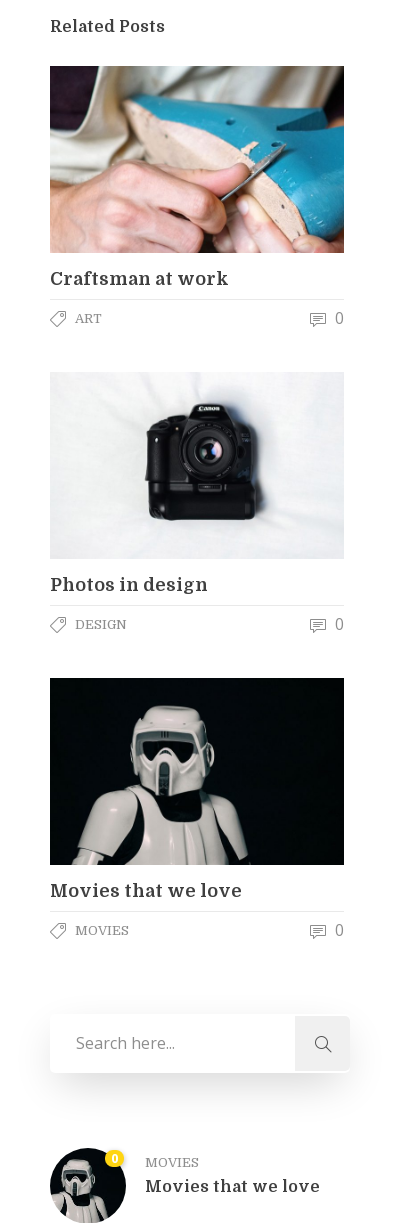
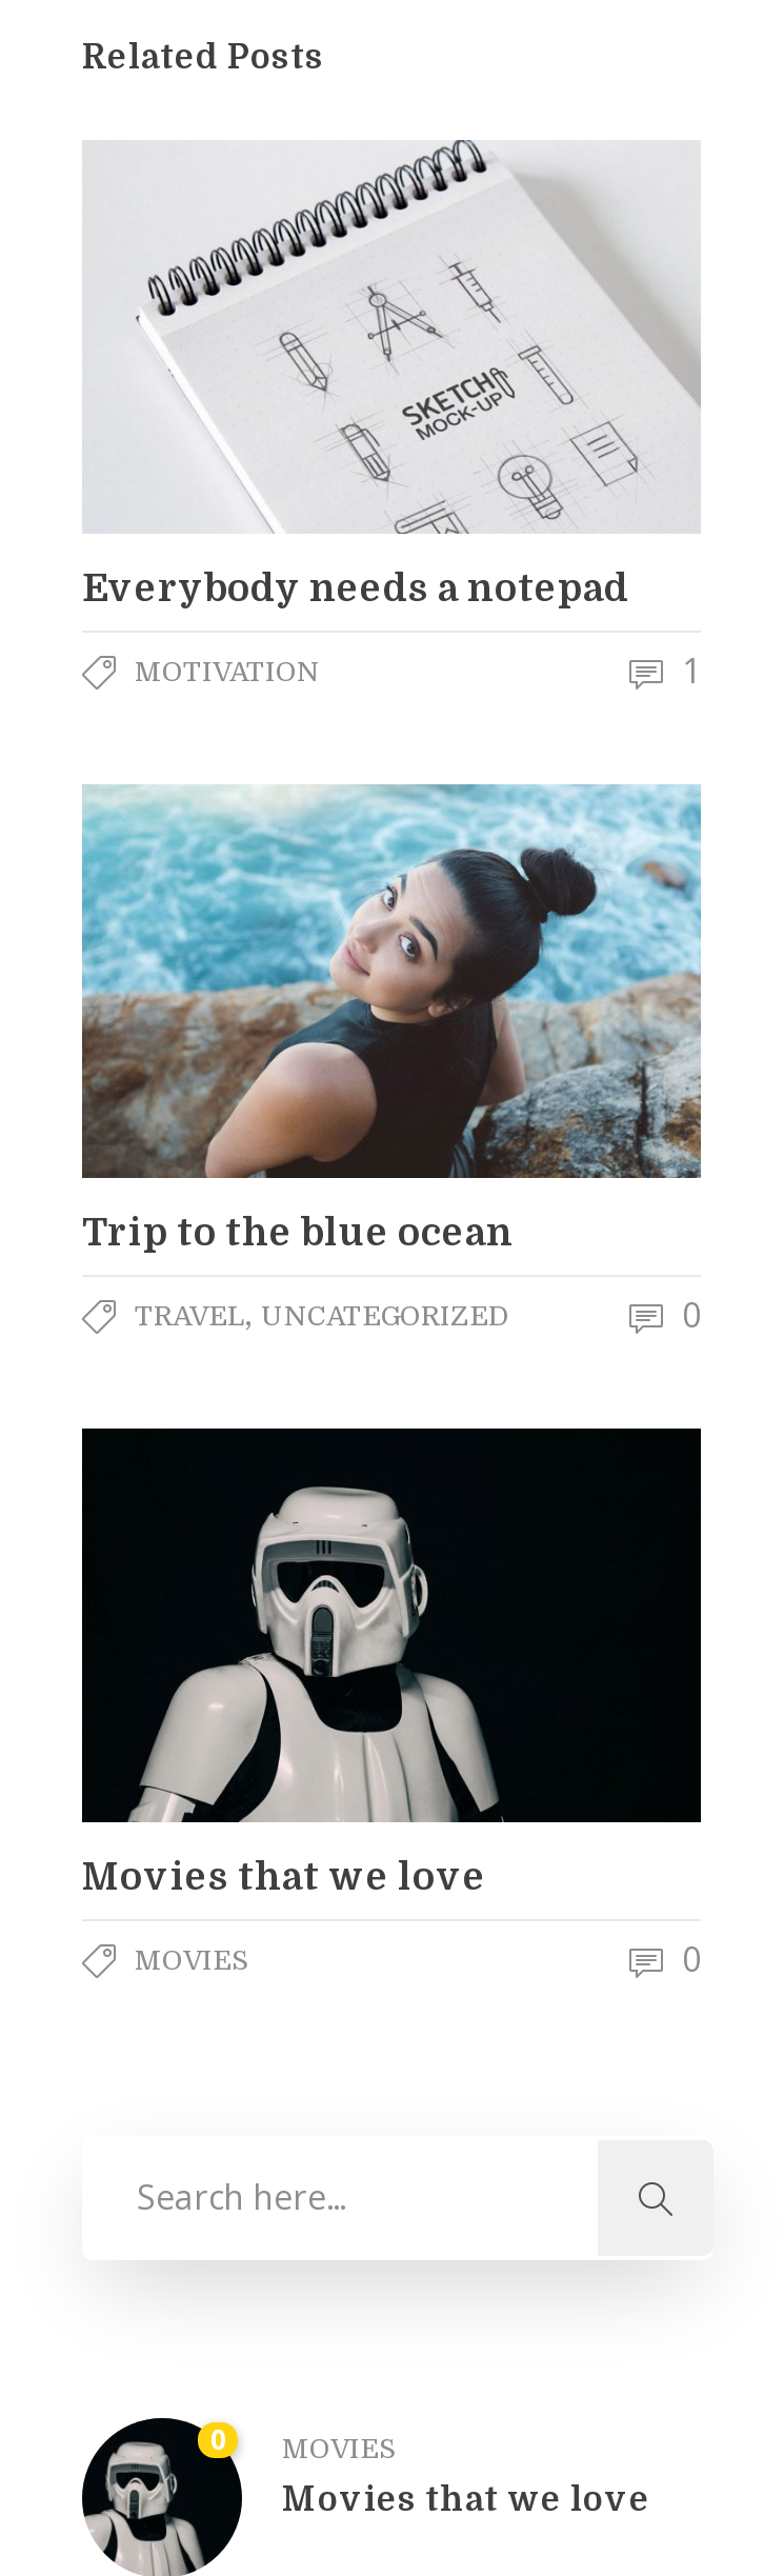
- [image]
- Craftsman at work
+ [image]
+ Everybody needs a notepad

- ART
- 0
+ MOTIVATION
+ 1

- [image]
- Photos in design
+ [image]
+ Trip to the blue ocean

- DESIGN
+ TRAVEL, UNCATEGORIZED
